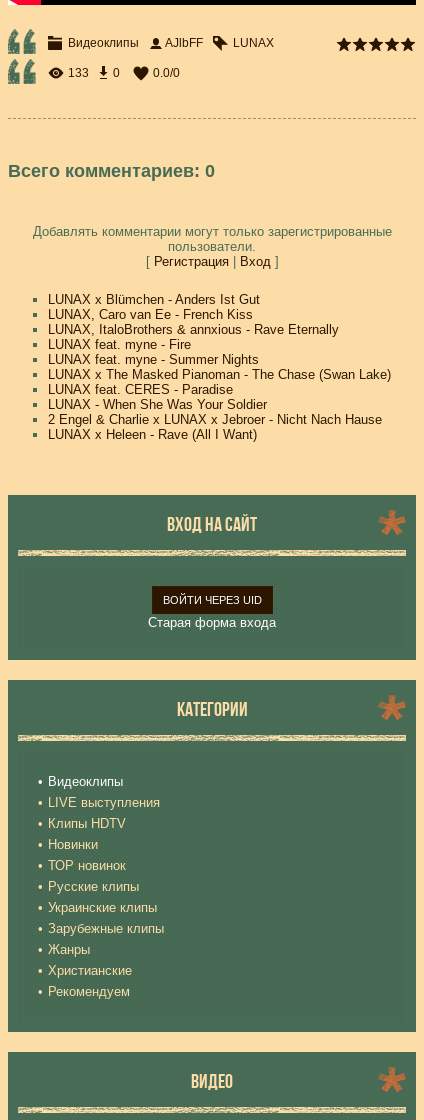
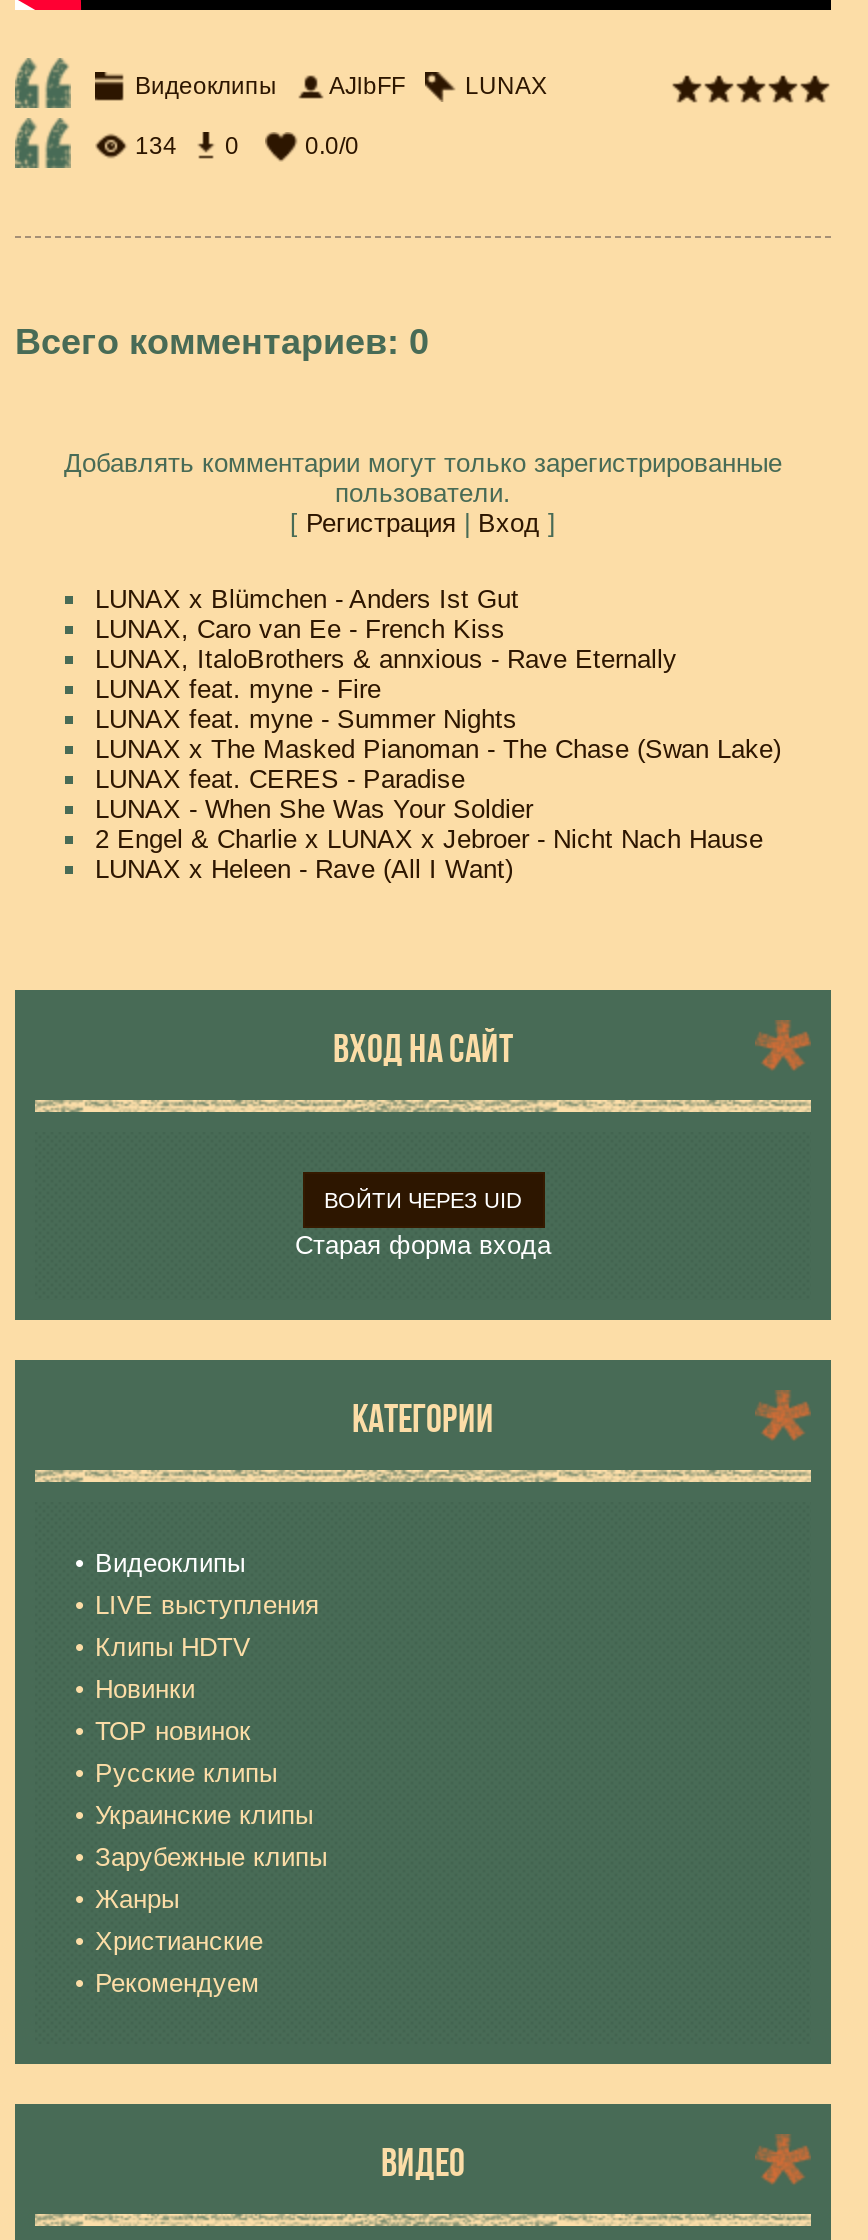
- 133 0
+ 134 0
